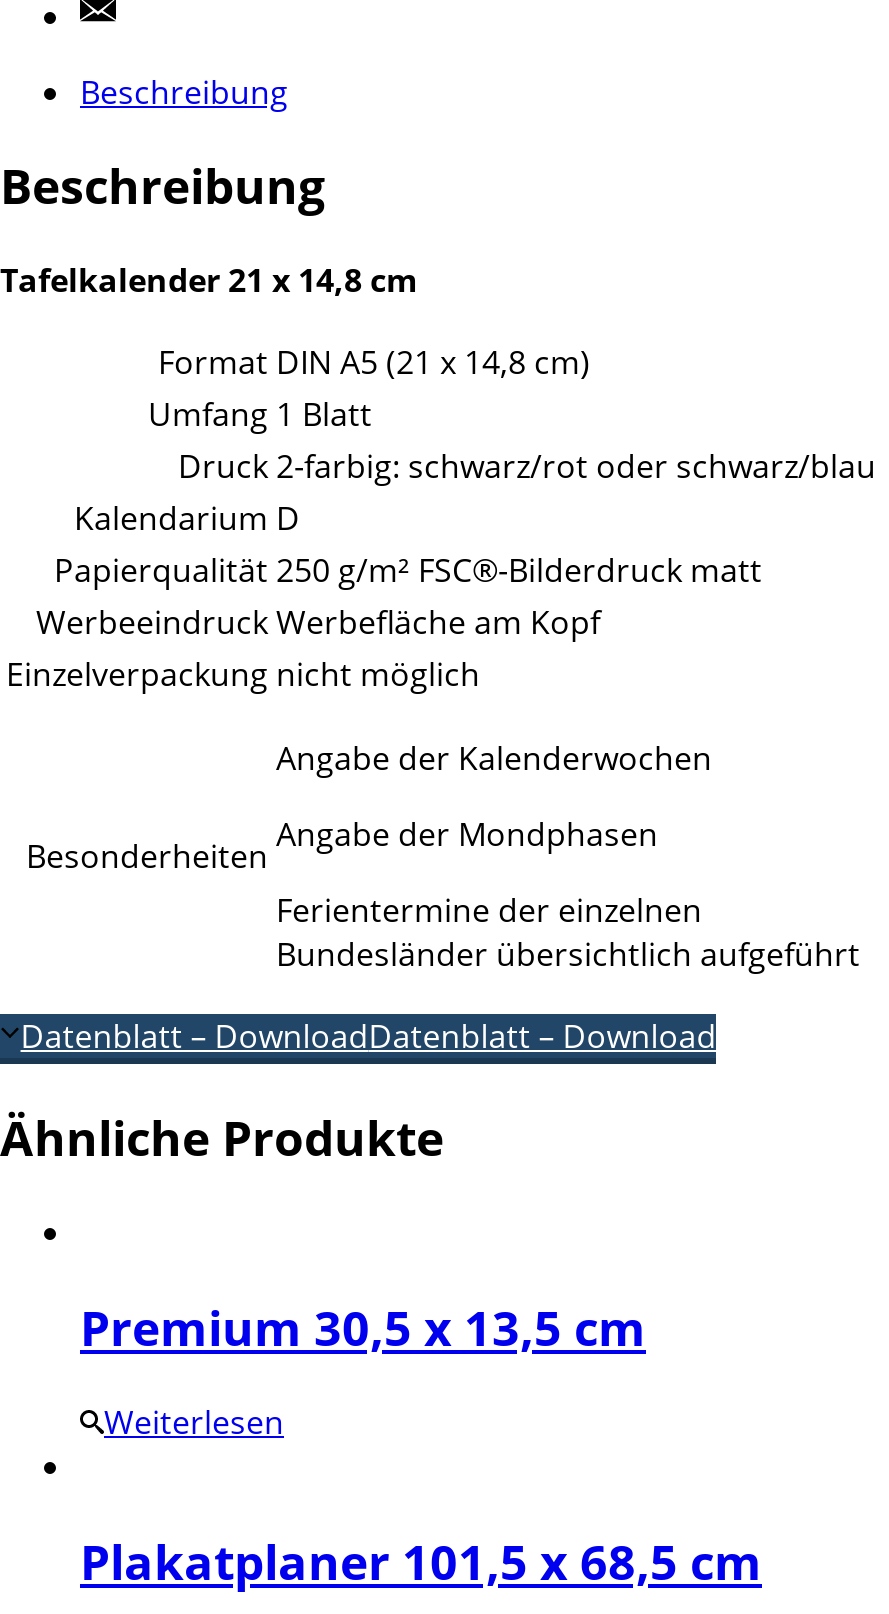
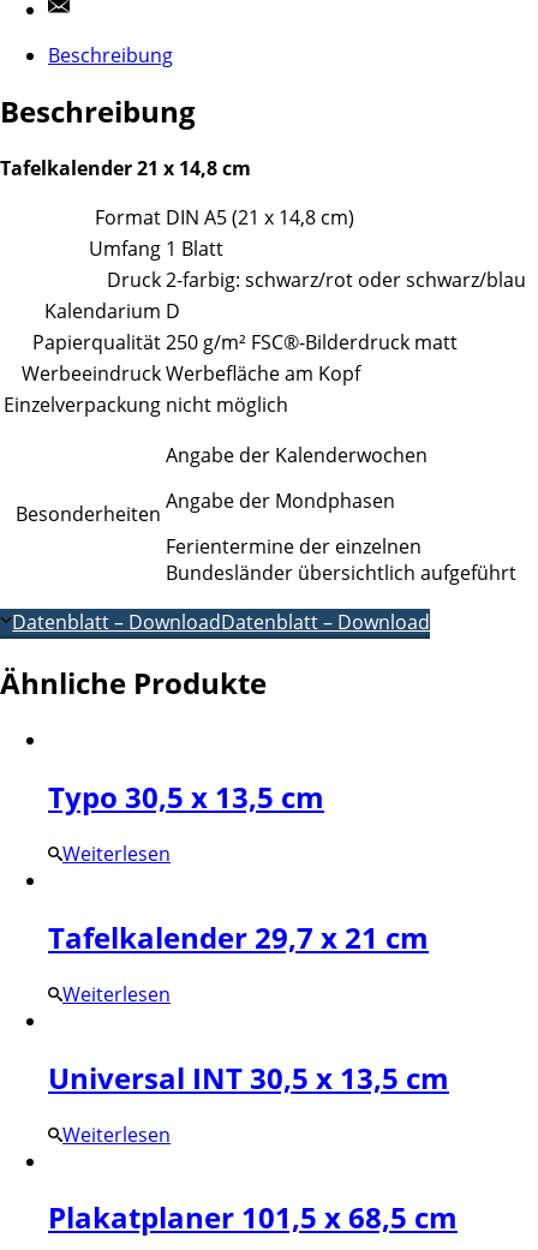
- Premium 30,5 x 13,5 cm
+ Typo 30,5 x 13,5 cm
+ Weiterlesen
+ Tafelkalender 29,7 x 21 cm
+ Weiterlesen
+ Universal INT 30,5 x 13,5 cm
